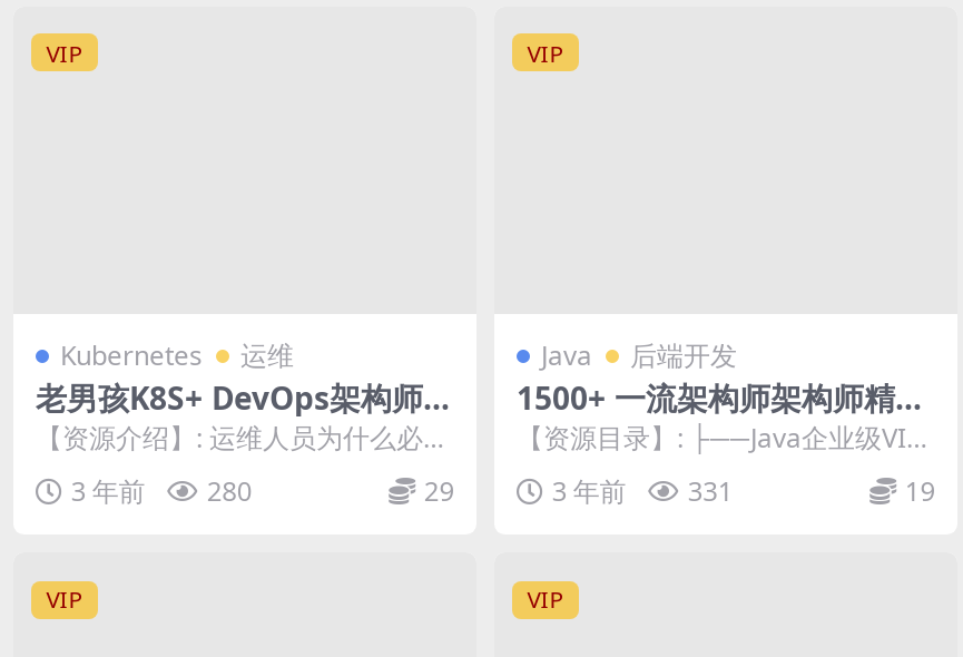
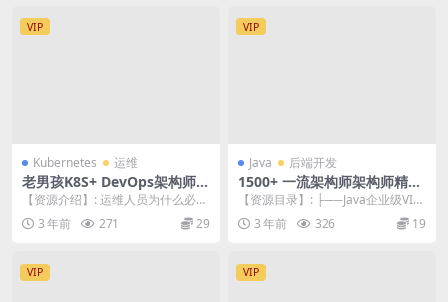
- 280
+ 271

- 331
+ 326
